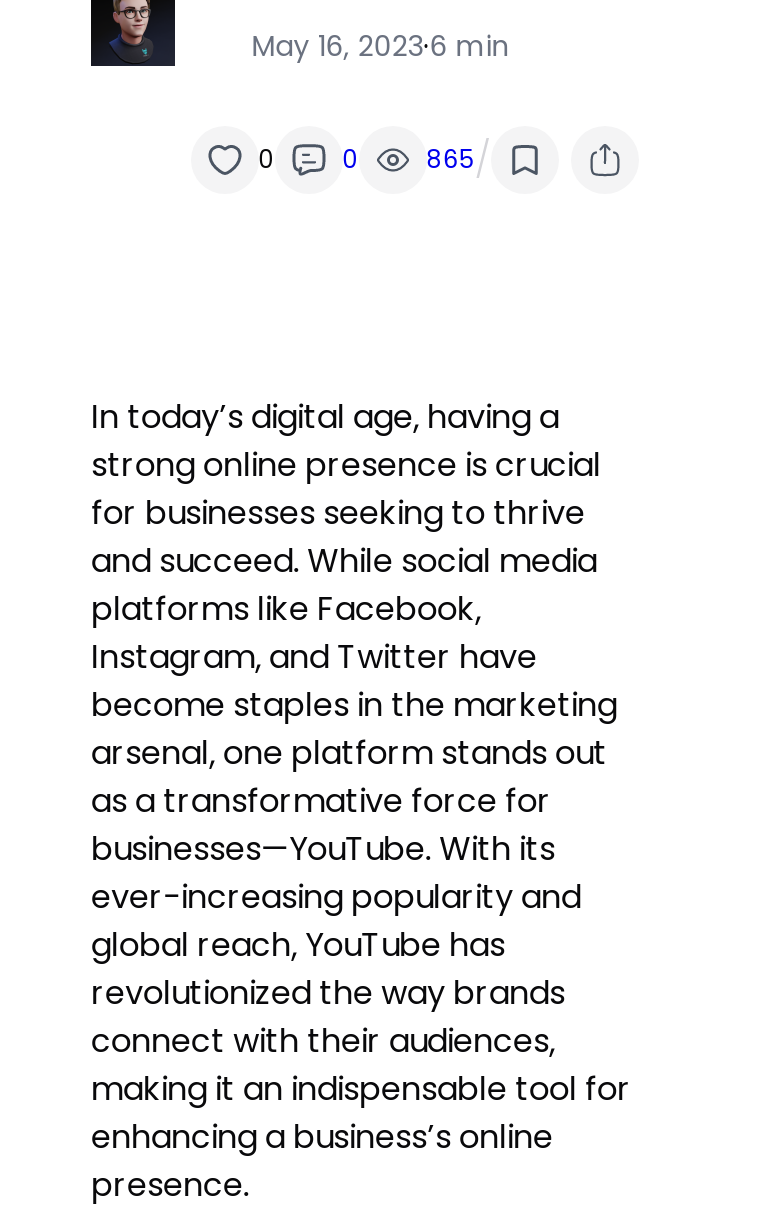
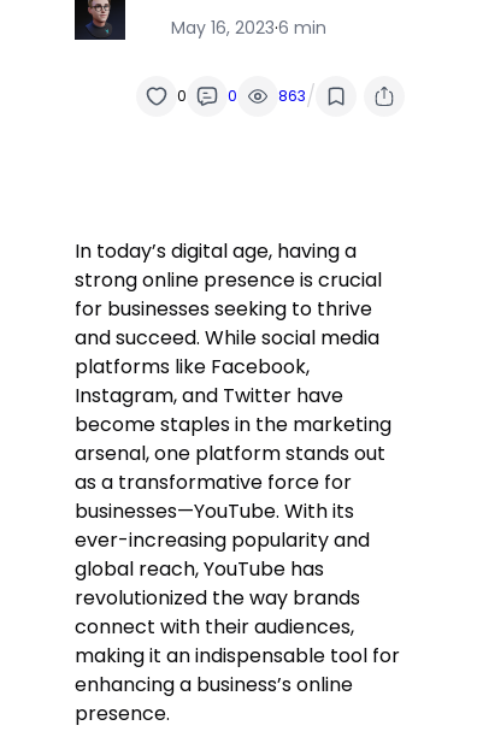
- 0 0 865 /
+ 0 0 863 /
